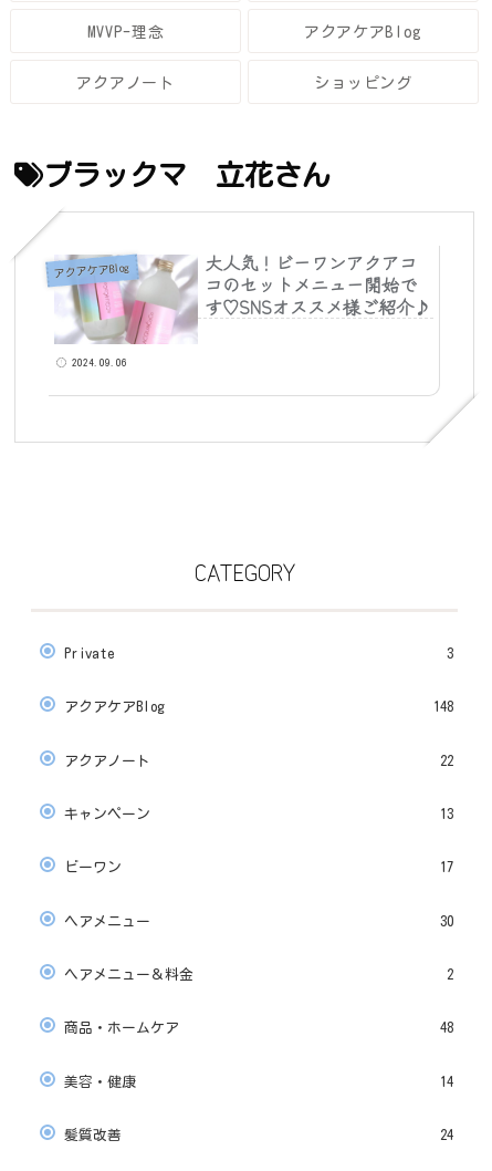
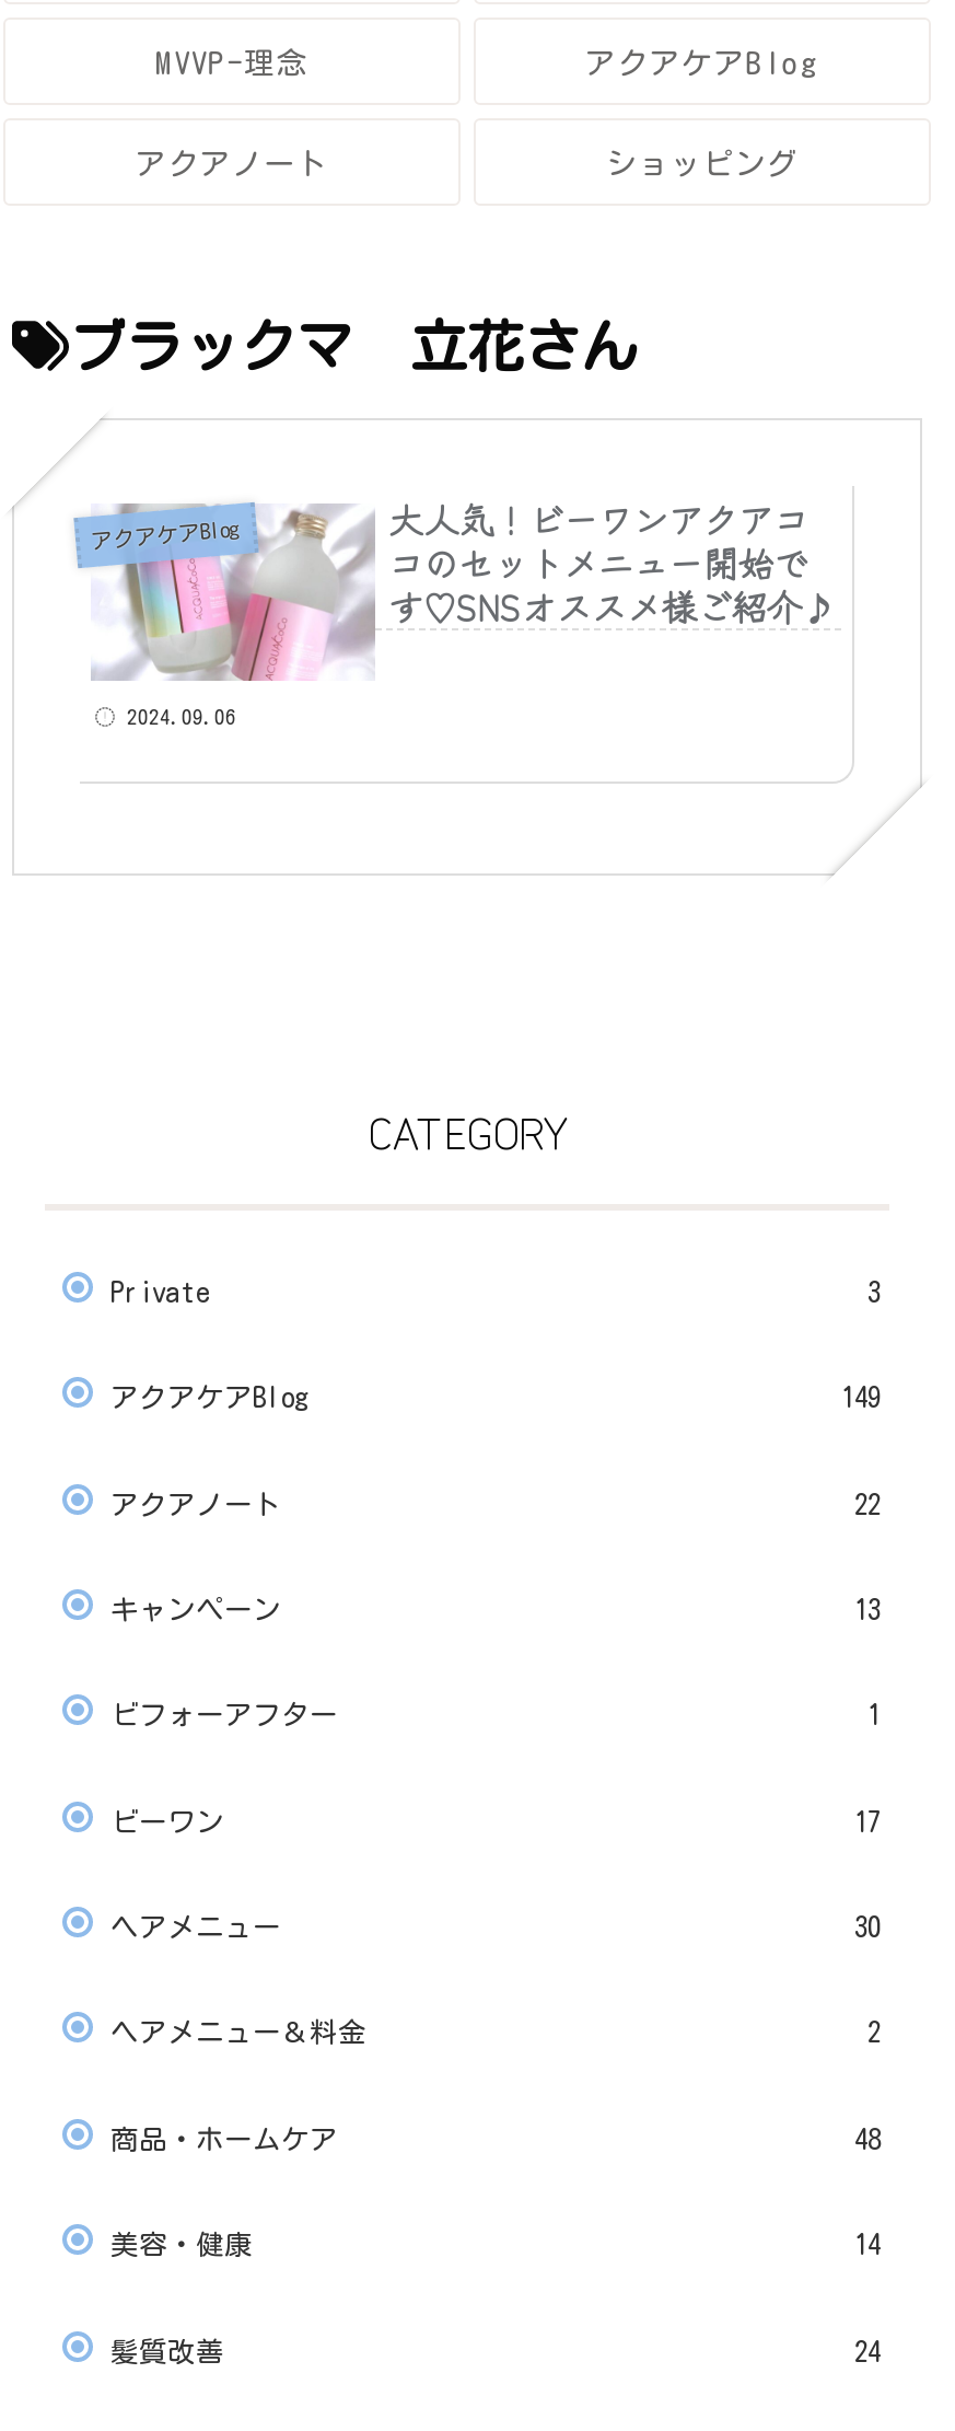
- 148
+ 149

+ ビフォーアフター
+ 1
